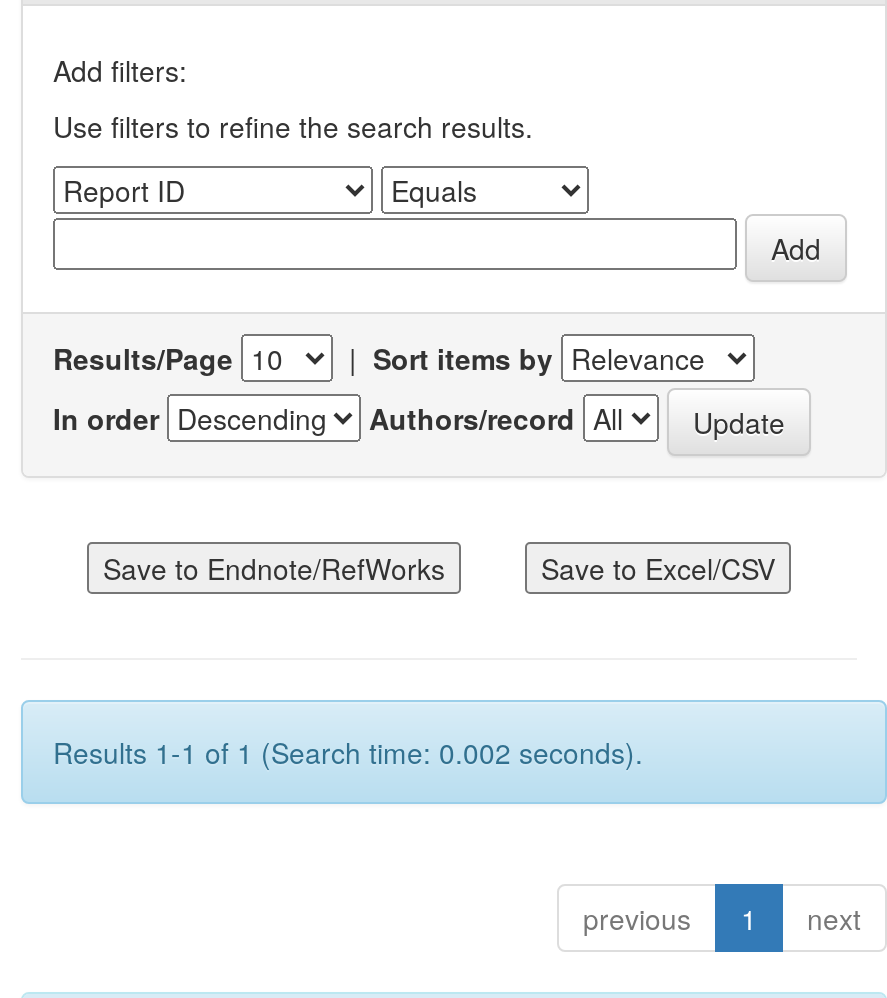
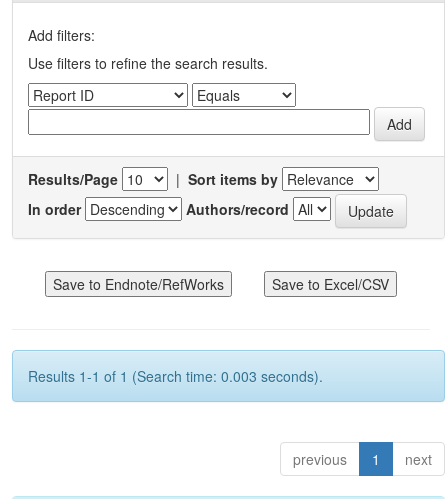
- Results 1-1 of 1 (Search time: 0.002 seconds).
+ Results 1-1 of 1 (Search time: 0.003 seconds).
